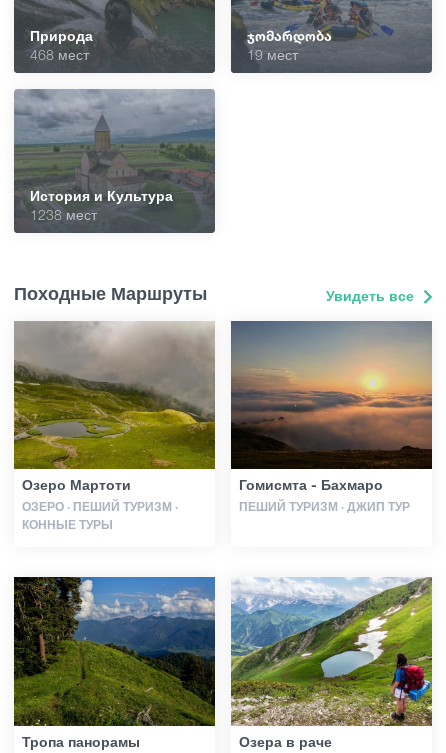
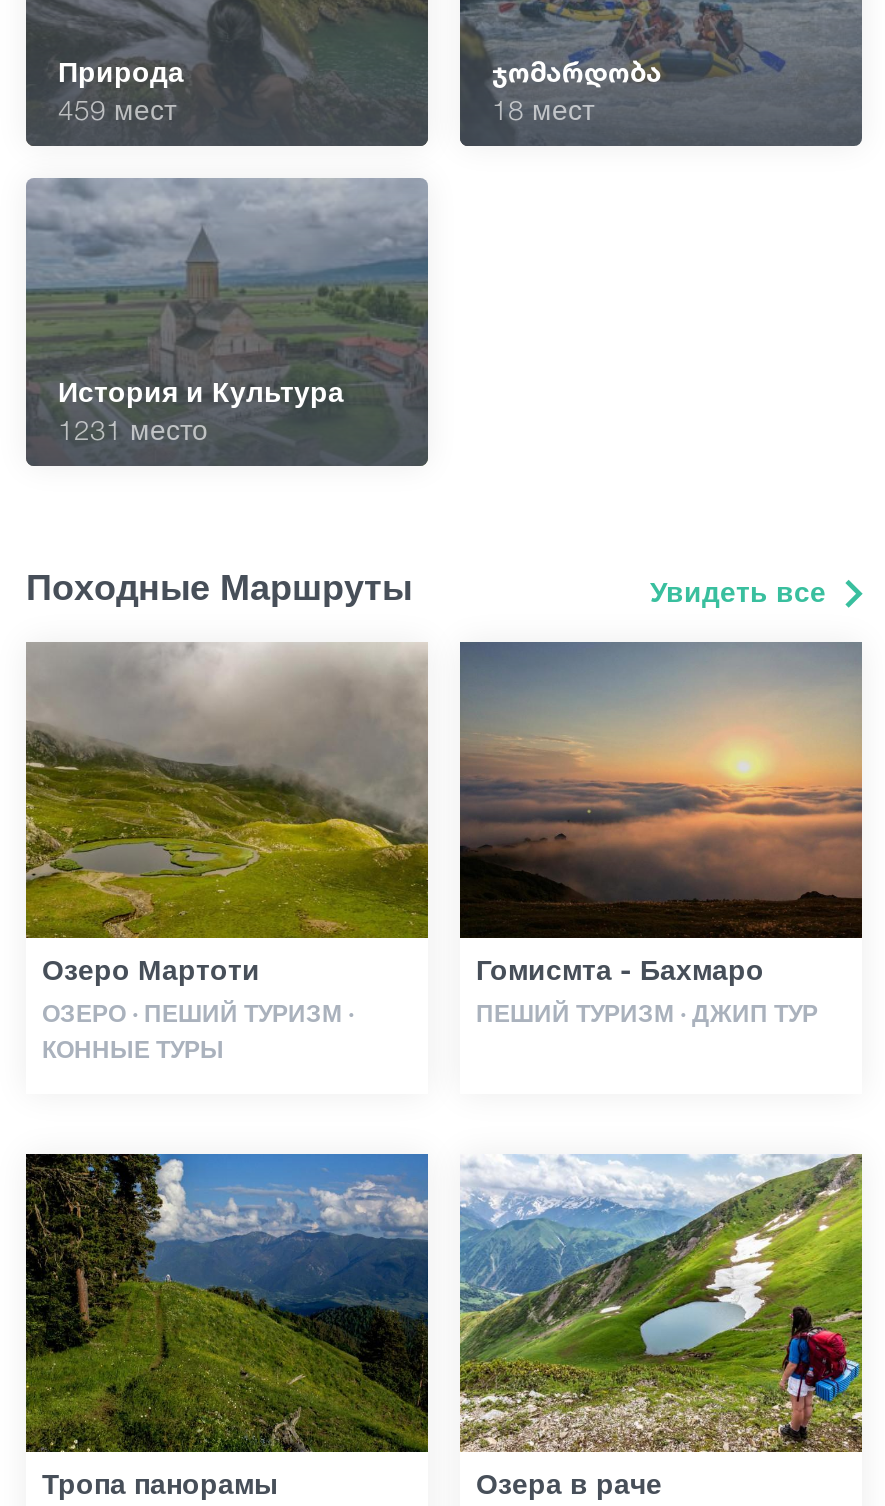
- 468 мест
+ 459 мест

- 19 мест
+ 18 мест

- 1238 мест
+ 1231 место
